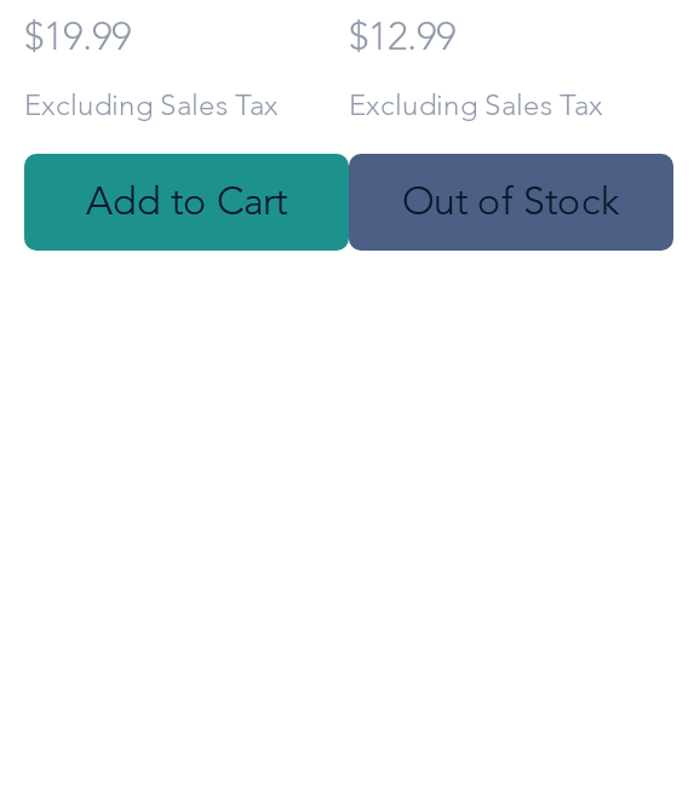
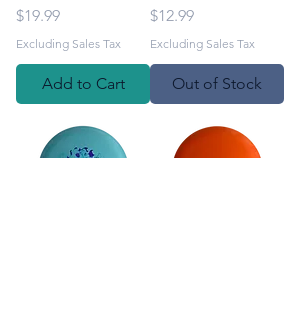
+ [image]

+ [image]
